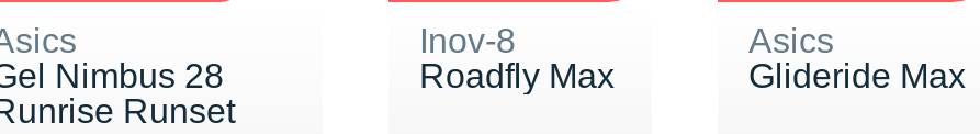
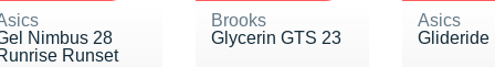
- Inov-8
- Roadfly Max
+ Brooks
+ Glycerin GTS 23
